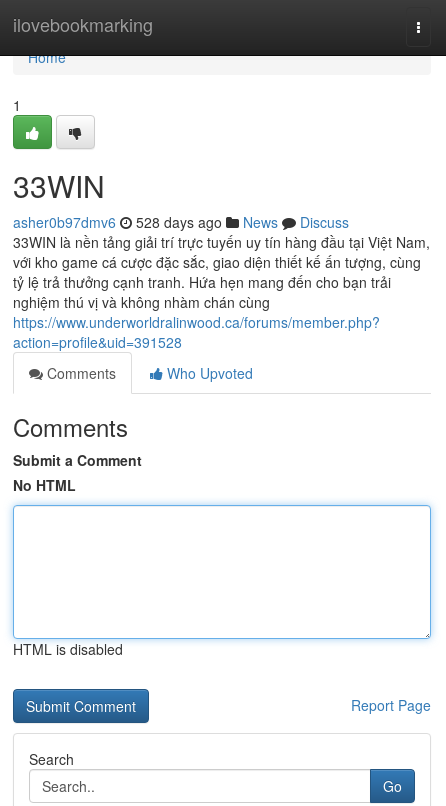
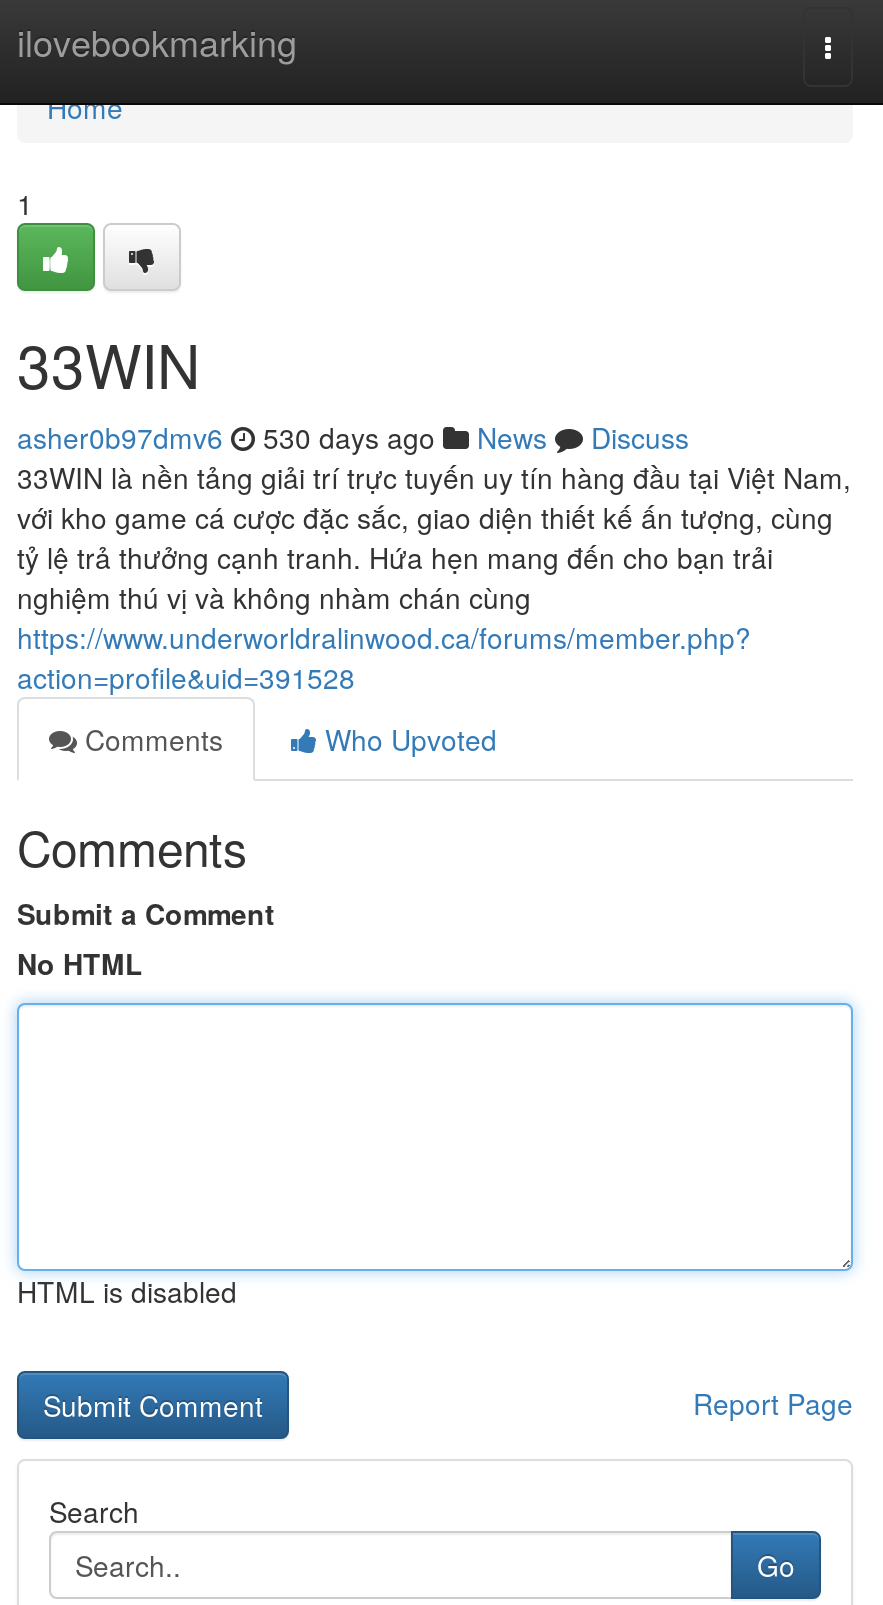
- asher0b97dmv6 528 days ago News Discuss
+ asher0b97dmv6 530 days ago News Discuss
